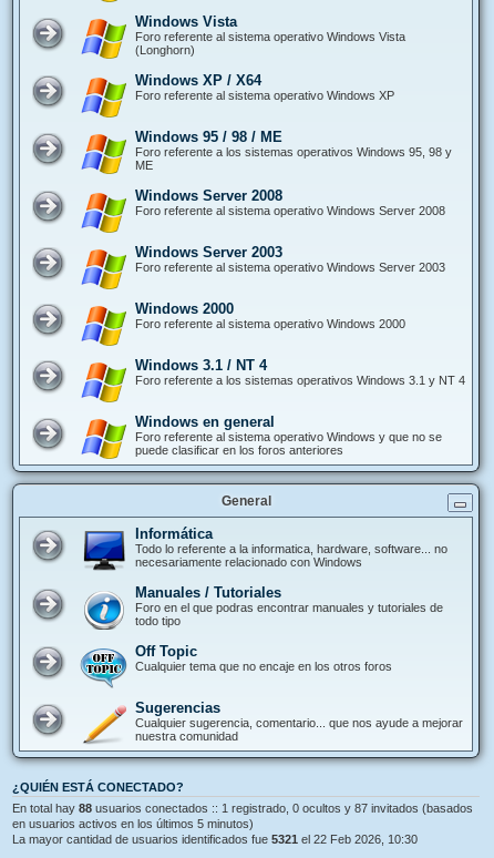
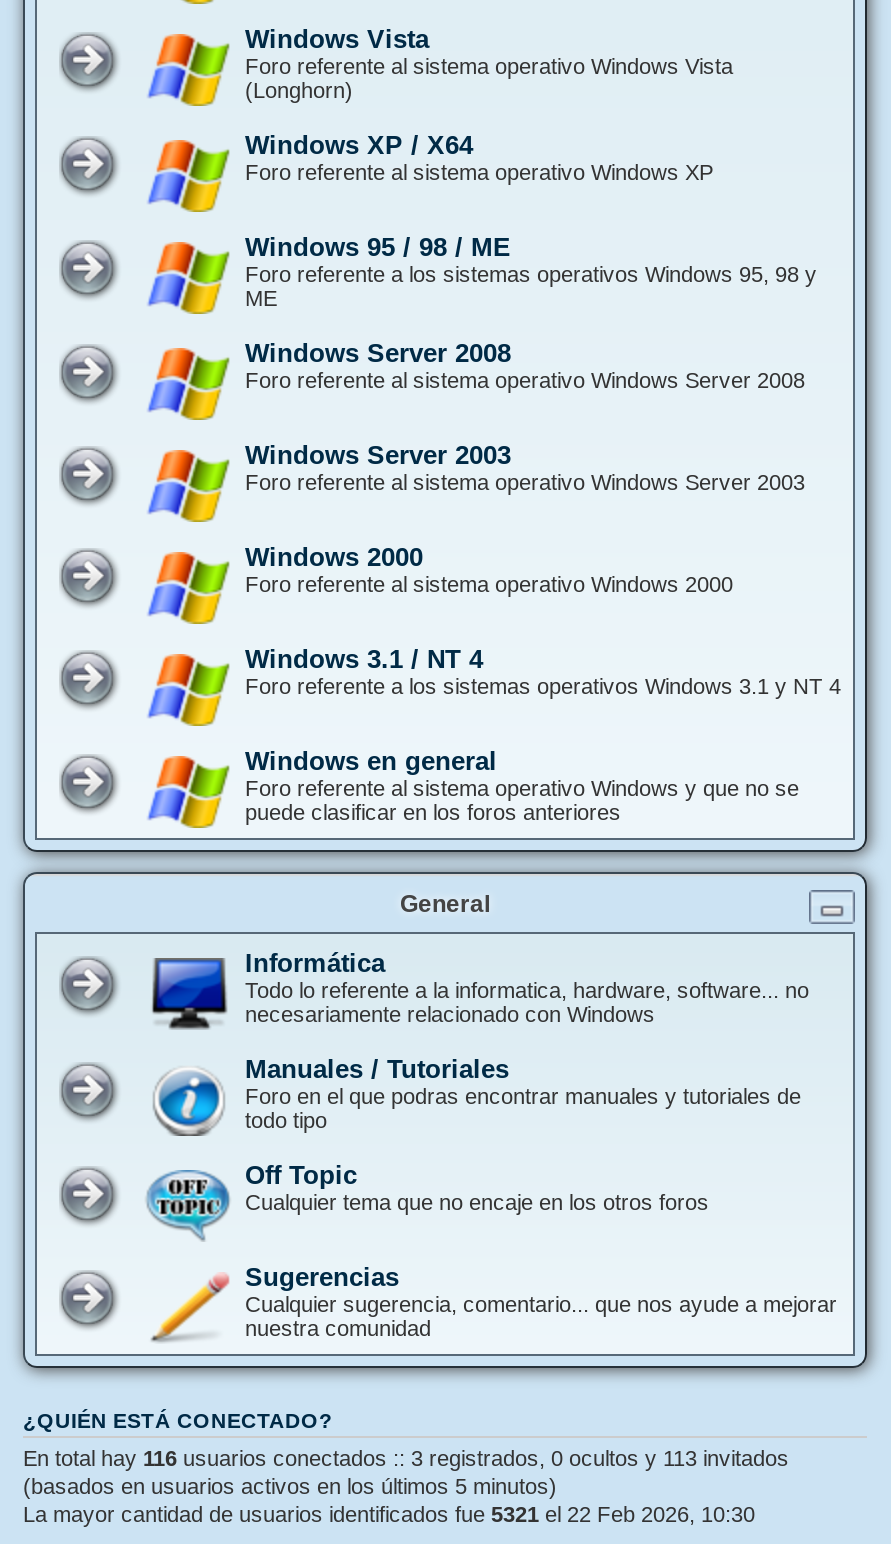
- En total hay 88 usuarios conectados :: 1 registrado, 0 ocultos y 87 invitados (basados
- en usuarios activos en los últimos 5 minutos)
+ En total hay 116 usuarios conectados :: 3 registrados, 0 ocultos y 113 invitados
+ (basados en usuarios activos en los últimos 5 minutos)
